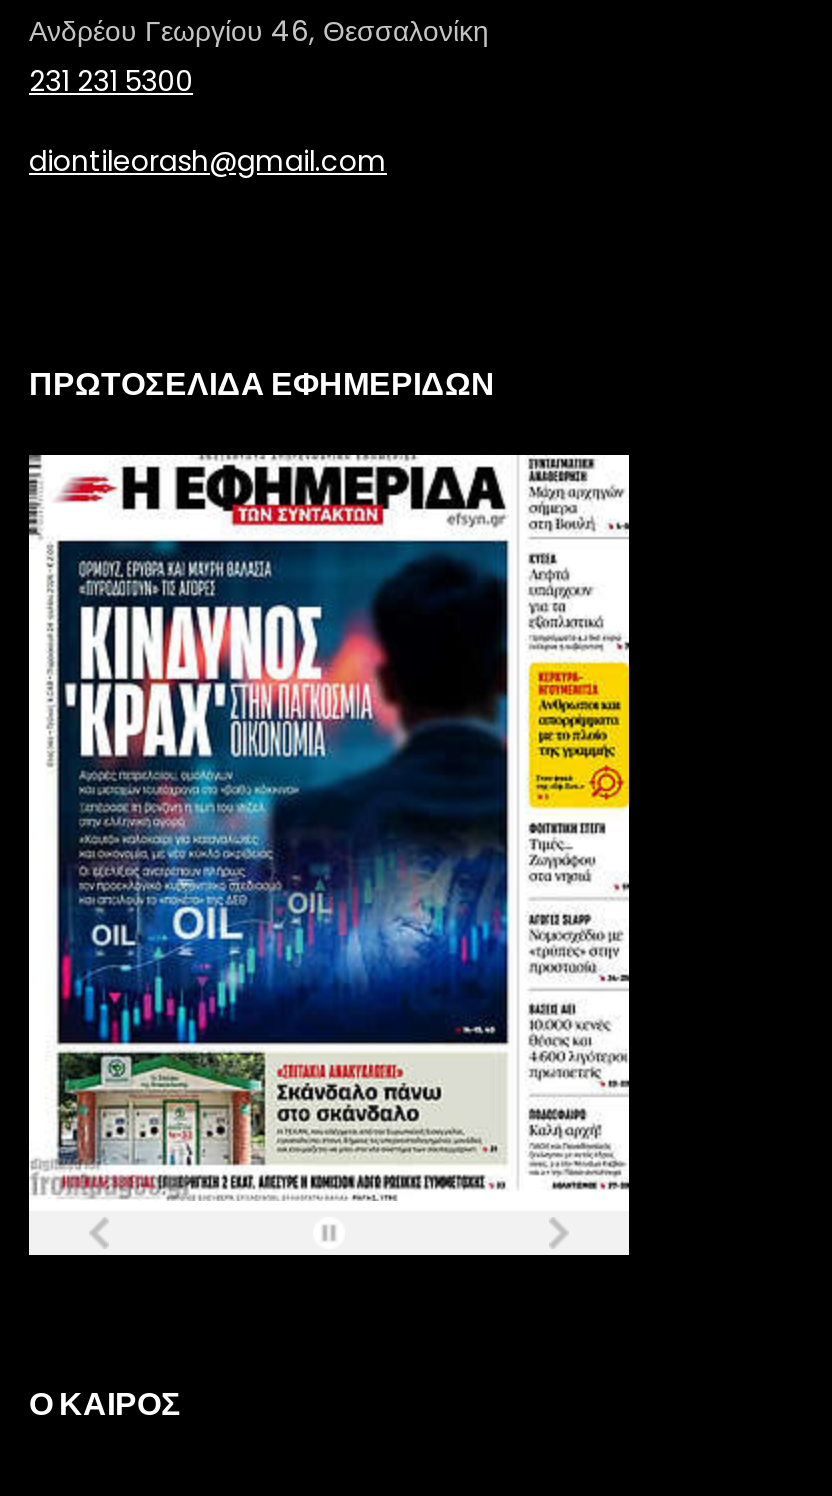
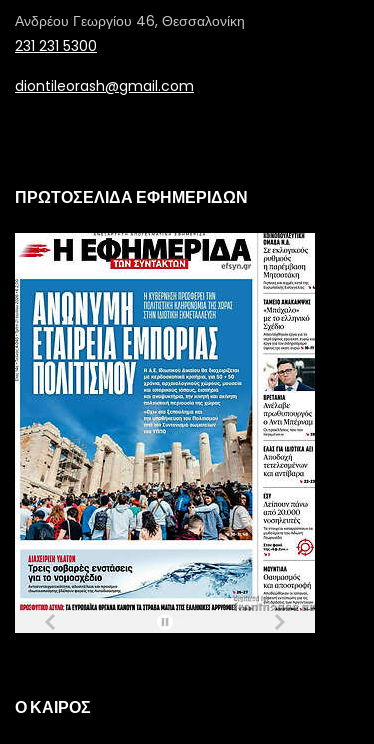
- [image]
+ [image]
